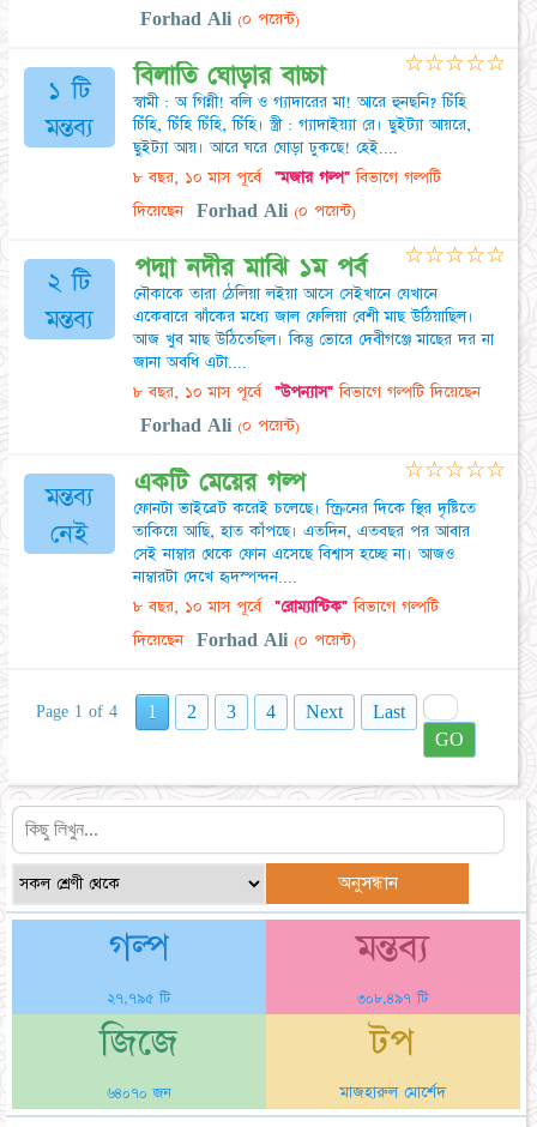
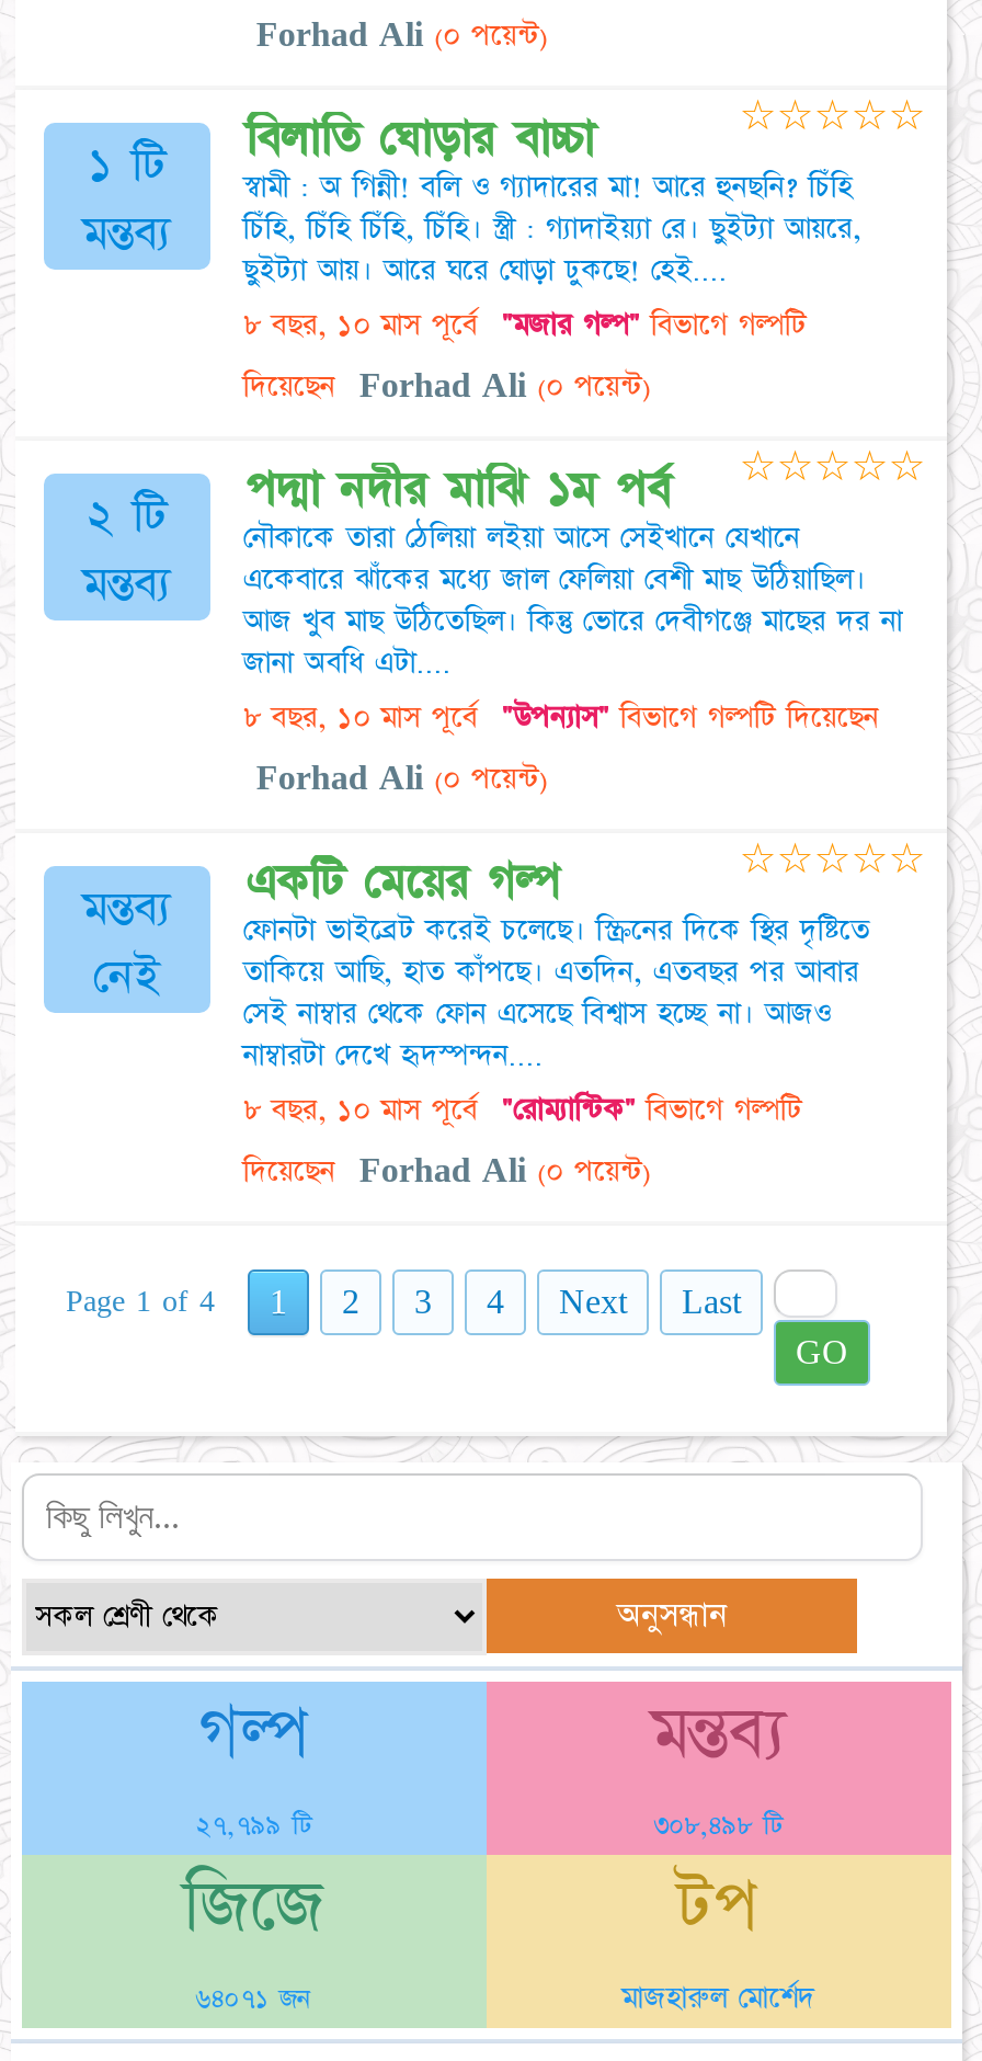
- ২৭,৭৯৫ টি
+ ২৭,৭৯৯ টি

- ৩০৮,৪৯৭ টি
+ ৩০৮,৪৯৮ টি

- ৬৪০৭০ জন
+ ৬৪০৭১ জন
